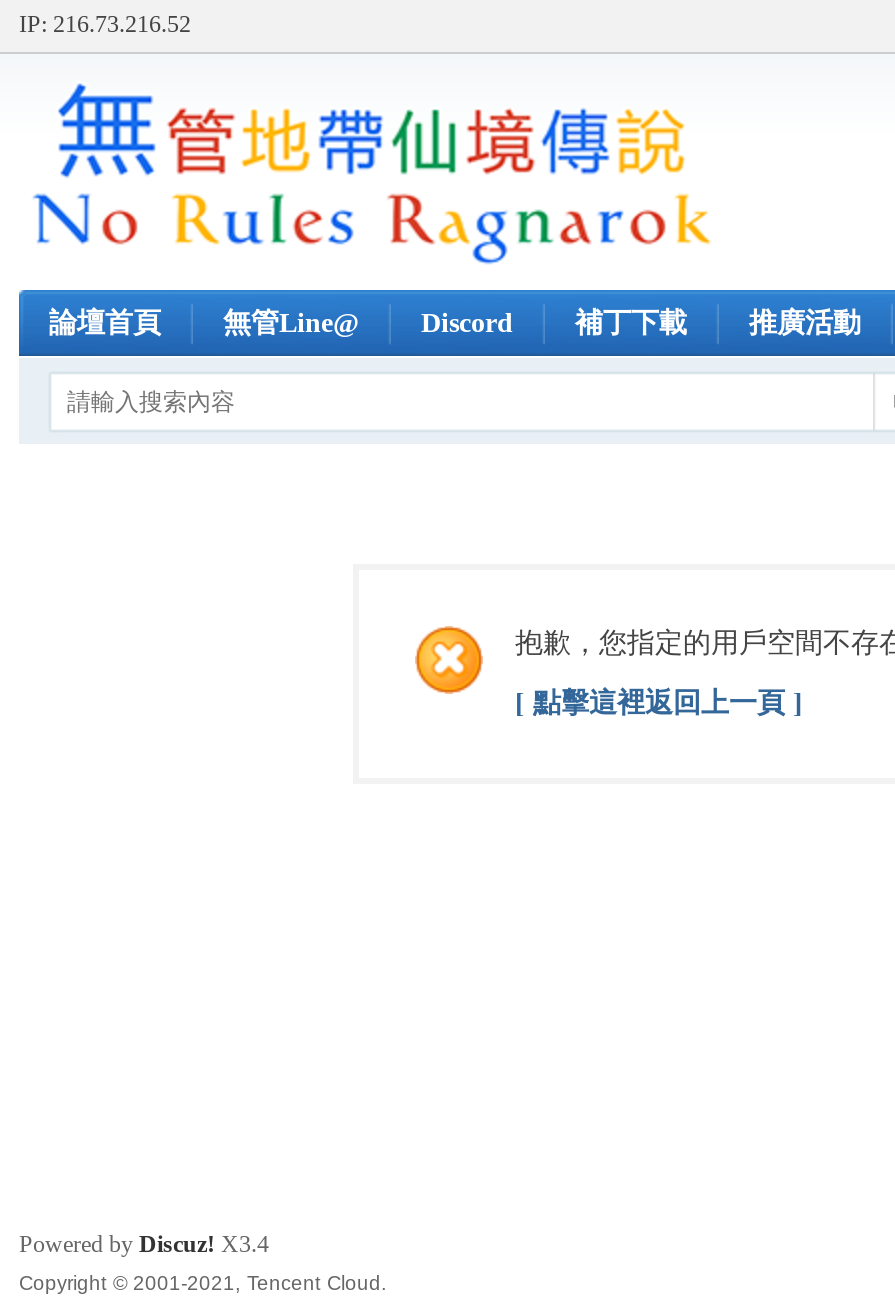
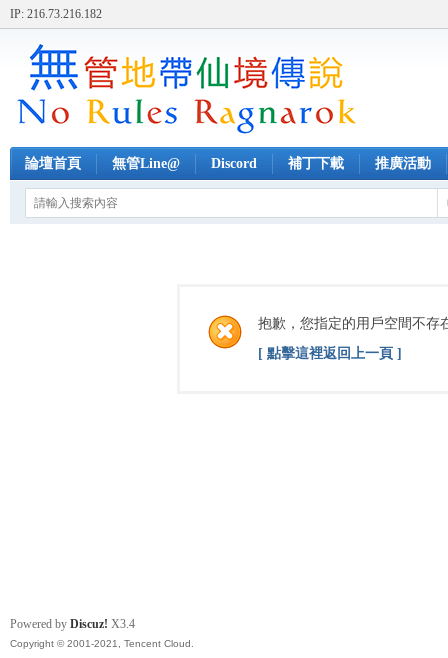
- IP: 216.73.216.52
+ IP: 216.73.216.182
